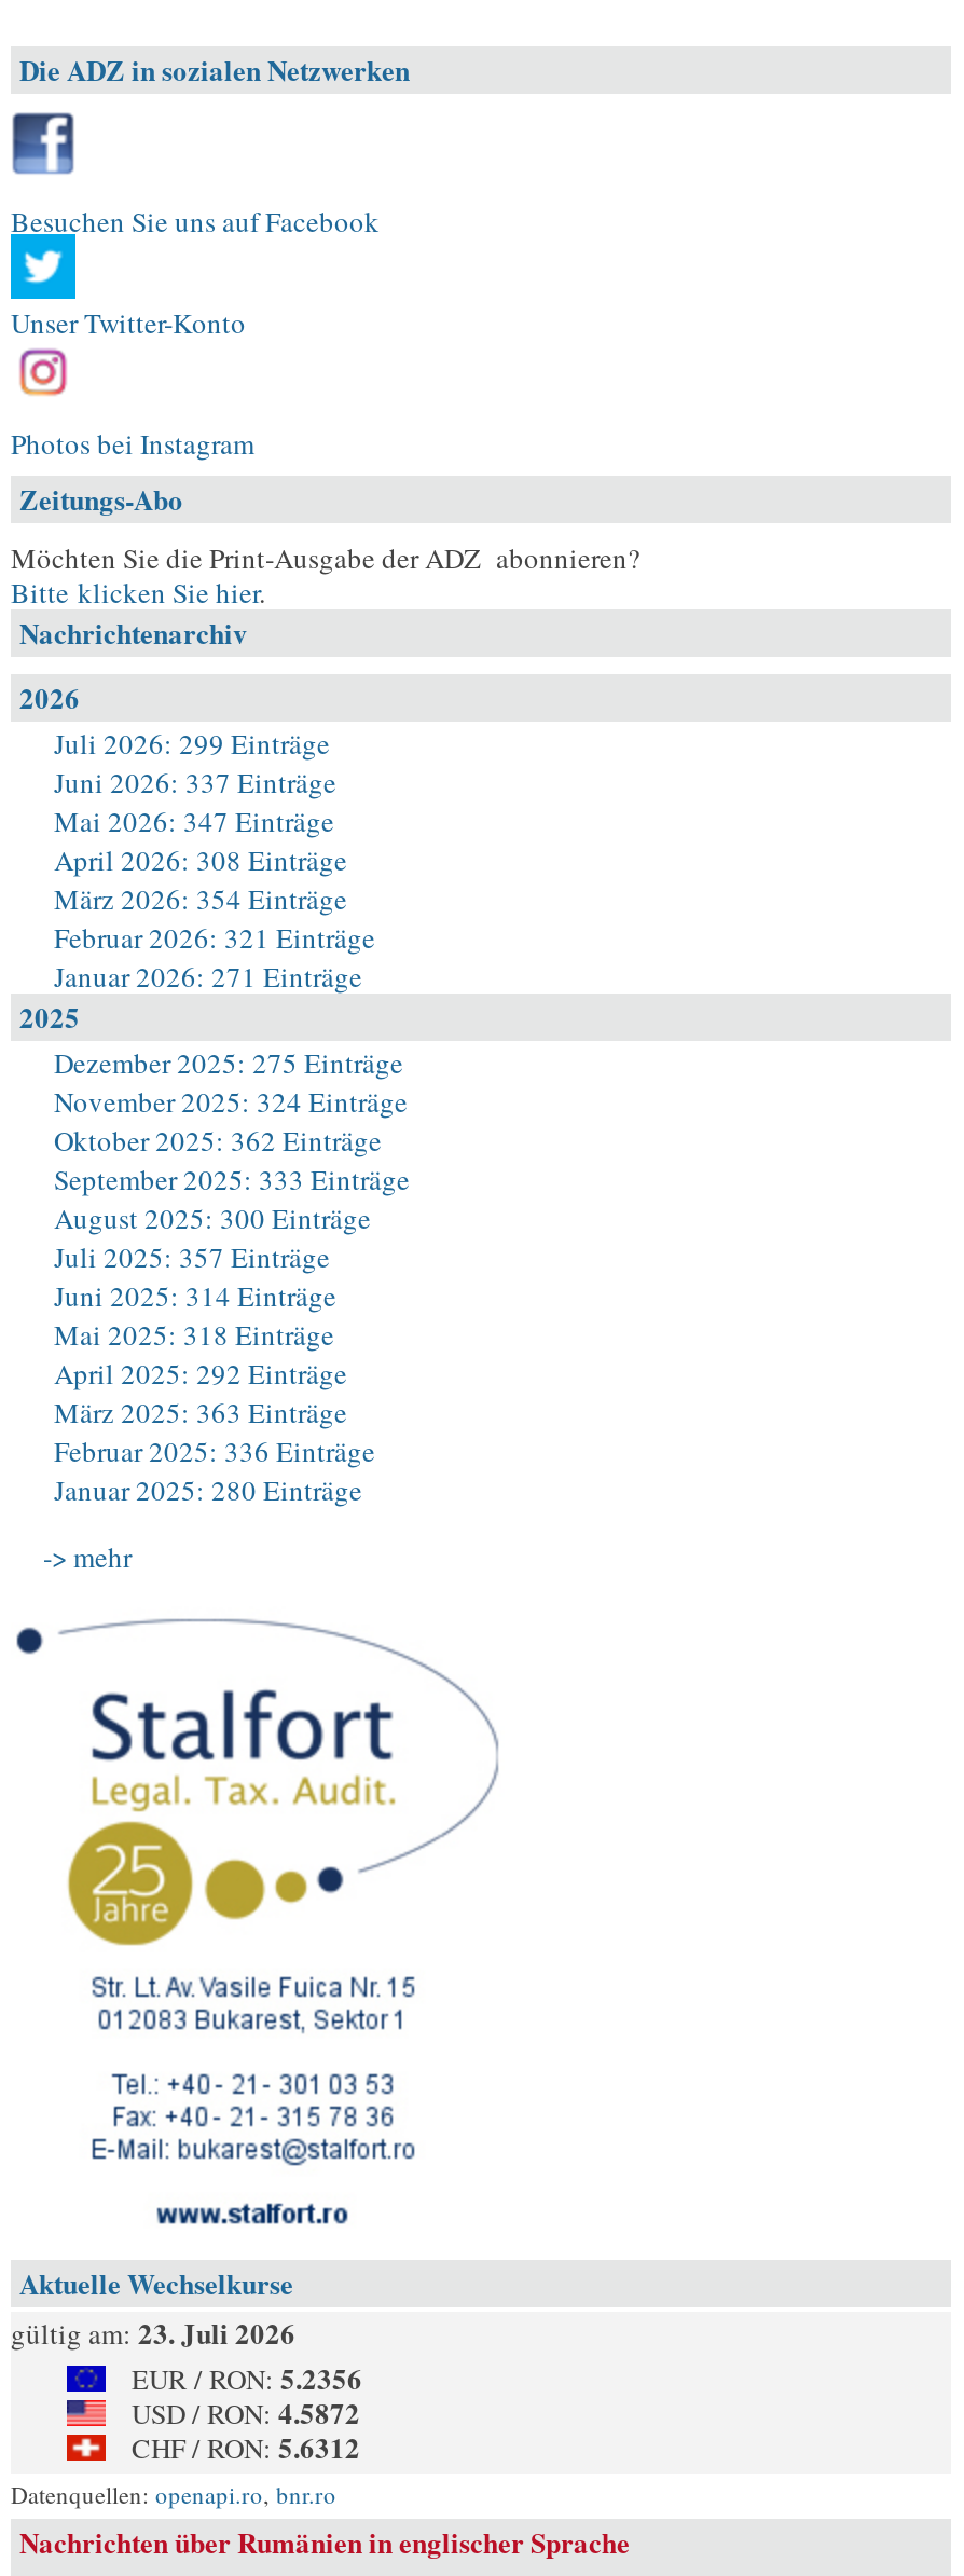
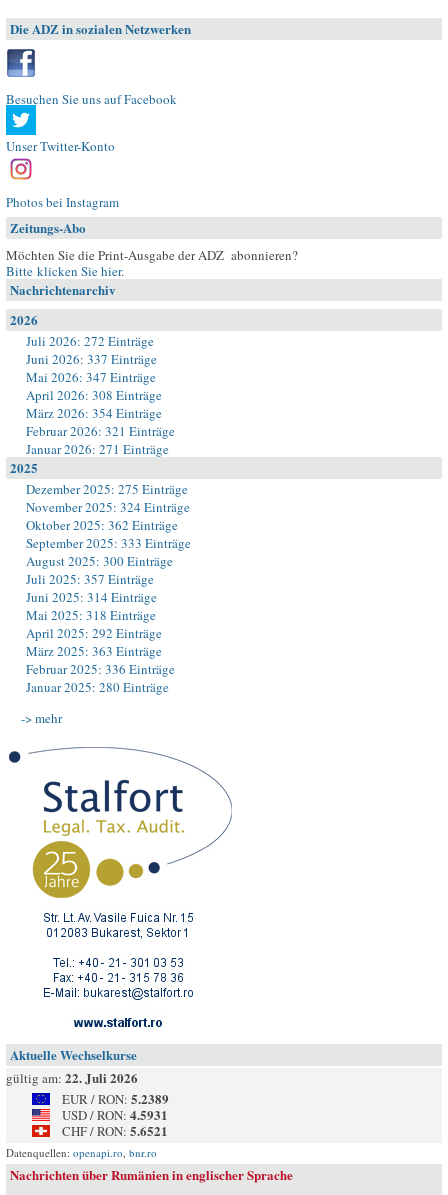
- Juli 2026: 299 Einträge
+ Juli 2026: 272 Einträge

- gültig am: 23. Juli 2026
+ gültig am: 22. Juli 2026

- EUR / RON: 5.2356
+ EUR / RON: 5.2389

- USD / RON: 4.5872
+ USD / RON: 4.5931

- CHF / RON: 5.6312
+ CHF / RON: 5.6521
